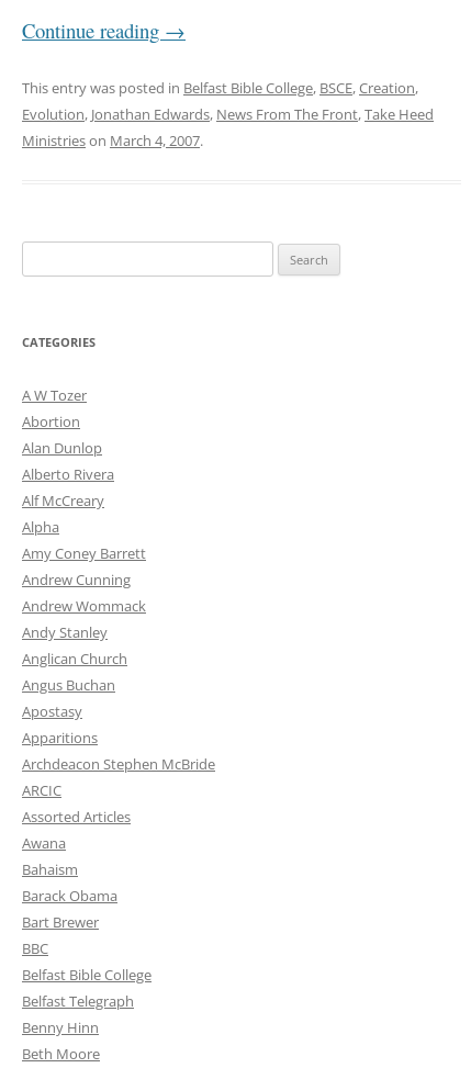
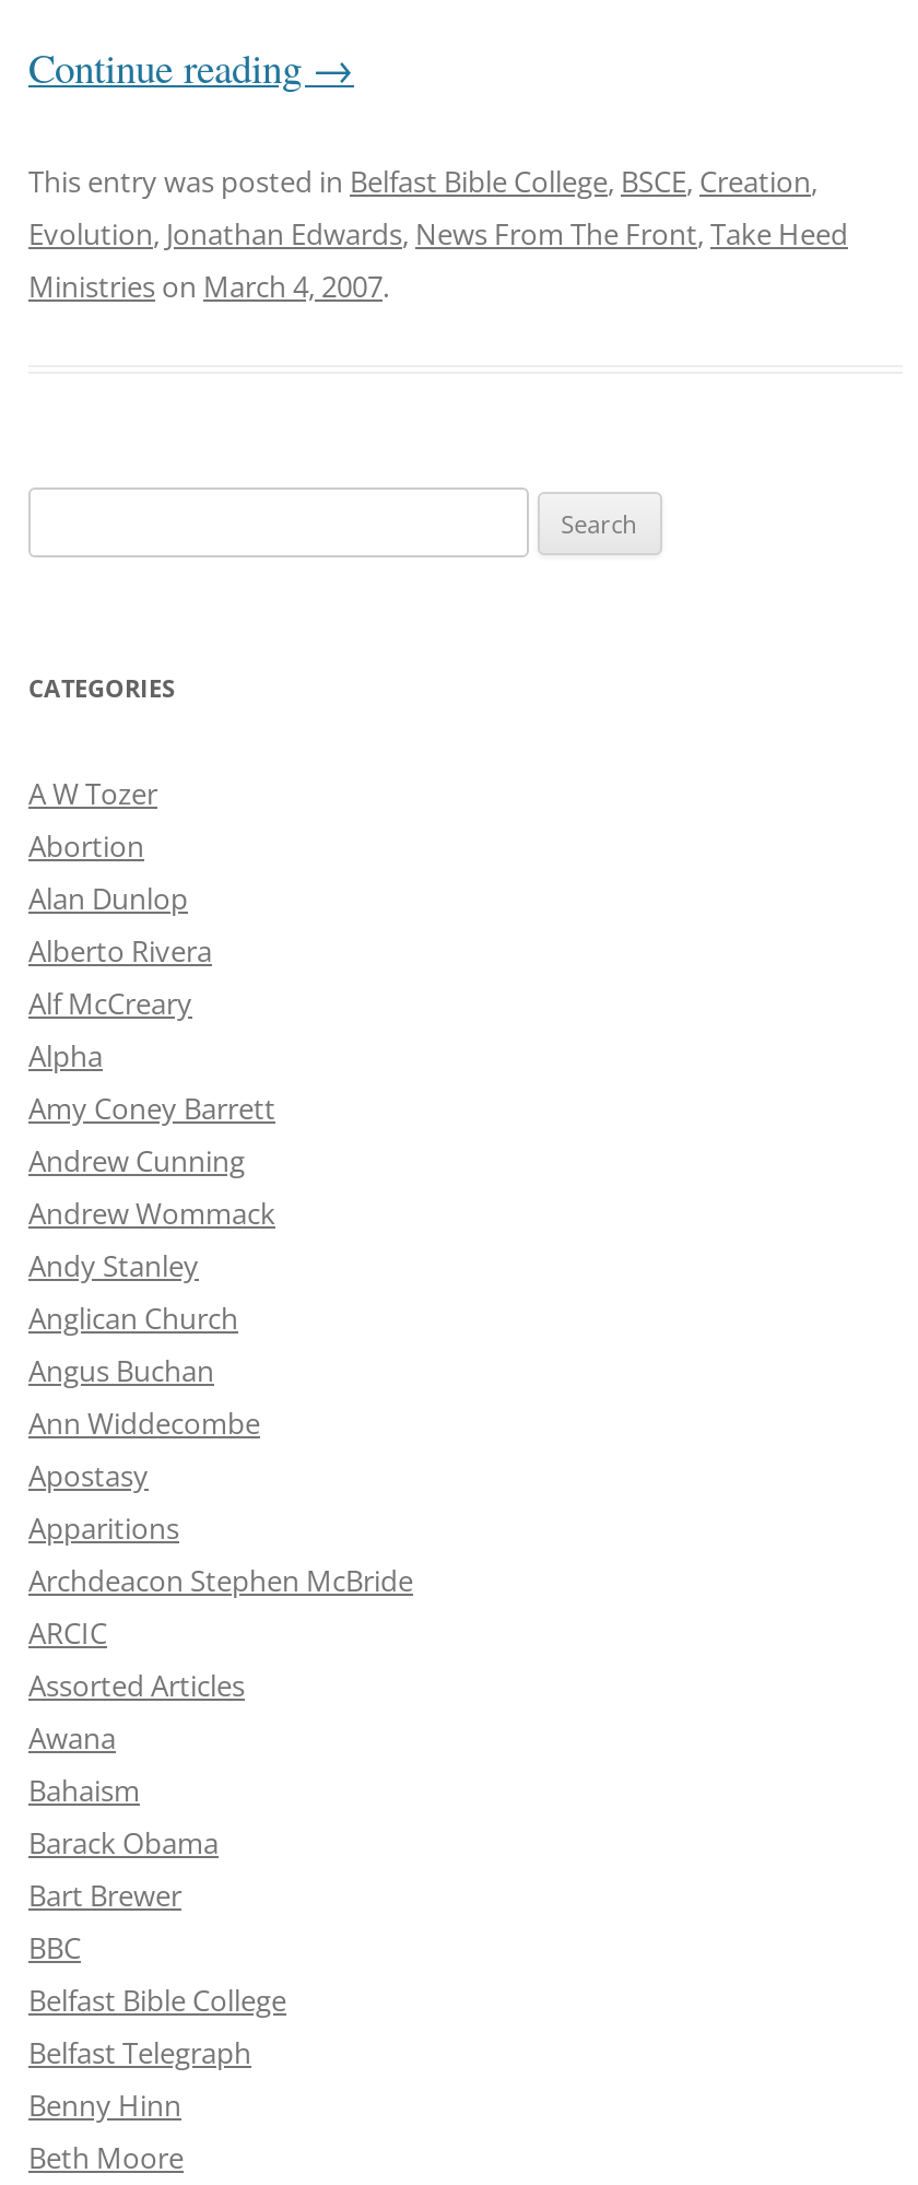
+ Ann Widdecombe
